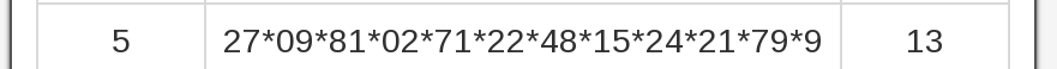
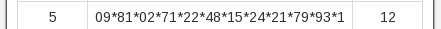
- 27*09*81*02*71*22*48*15*24*21*79*9
+ 09*81*02*71*22*48*15*24*21*79*93*1

- 13
+ 12
